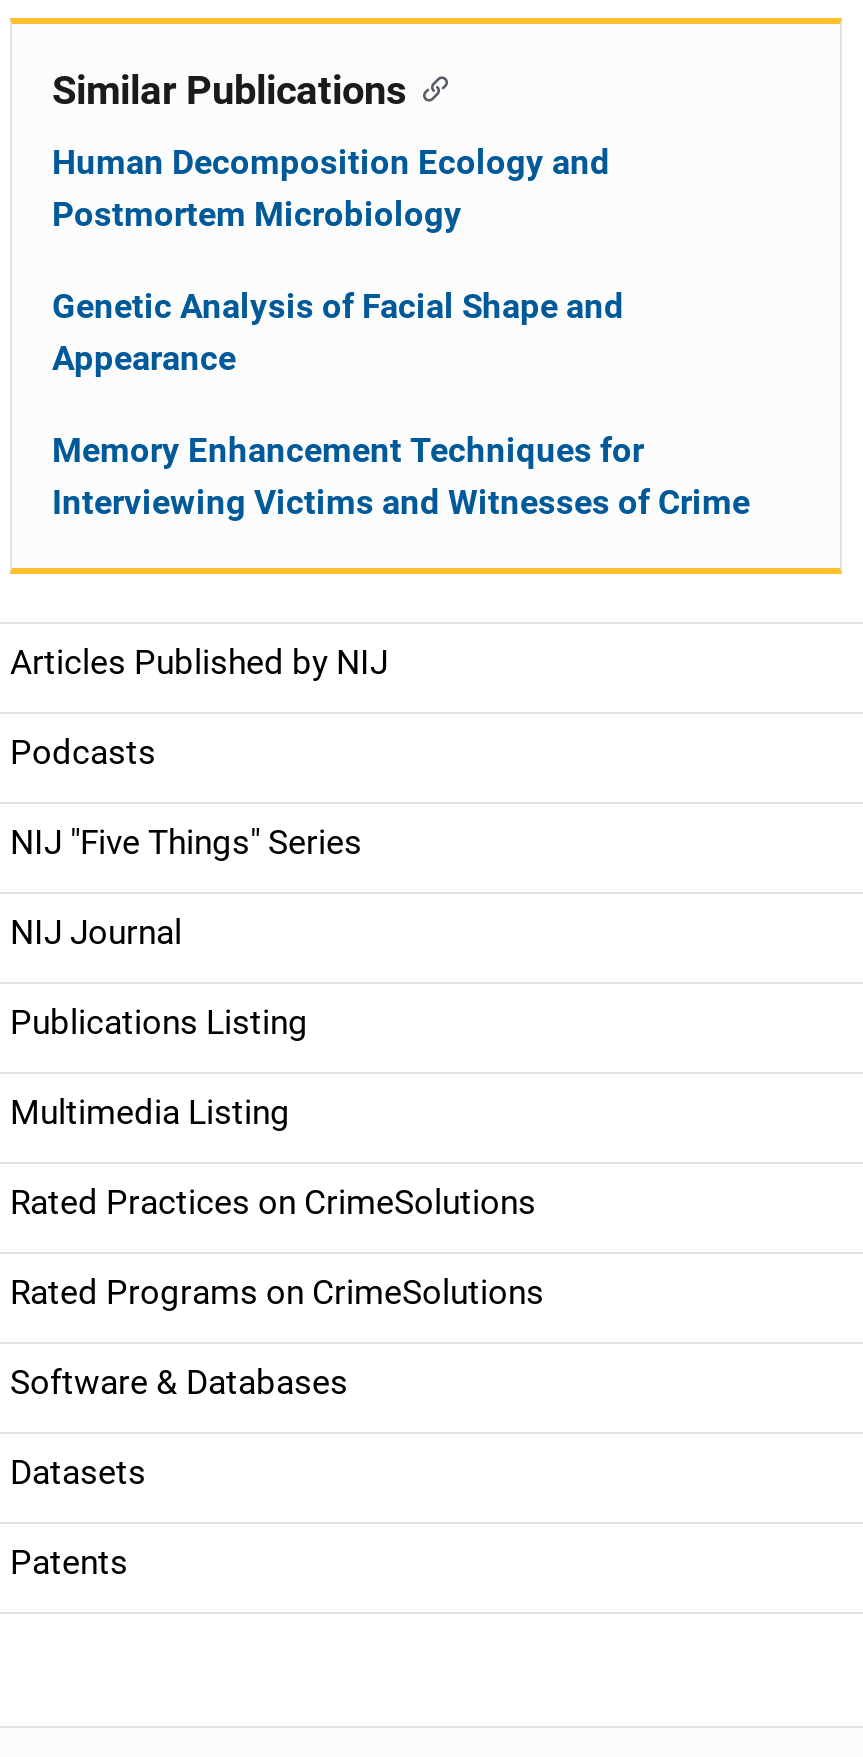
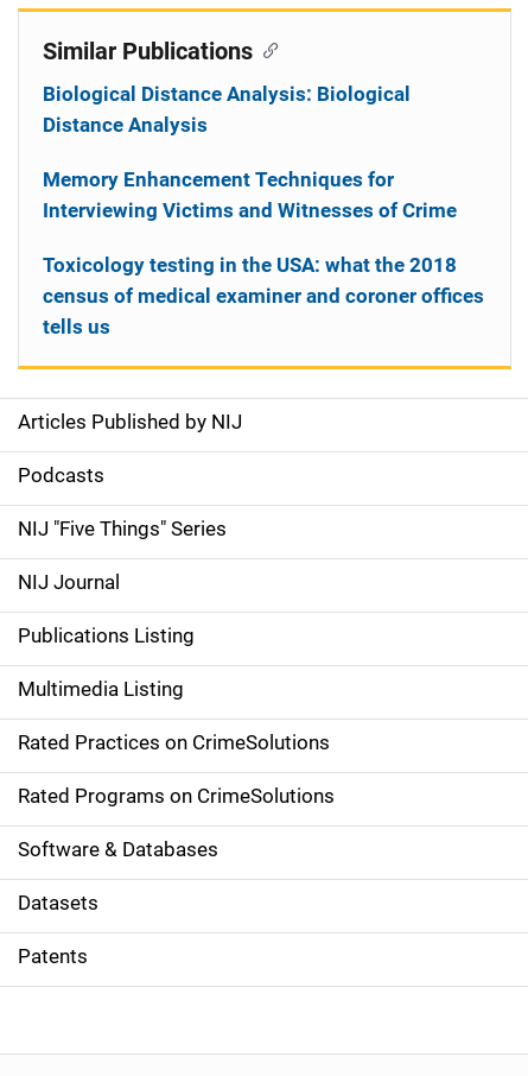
- Human Decomposition Ecology and
- Postmortem Microbiology
- Genetic Analysis of Facial Shape and
- Appearance
+ Biological Distance Analysis: Biological
+ Distance Analysis

moved up: Memory Enhancement Techniques for | Interviewing Victims and Witnesses of Crime

+ Toxicology testing in the USA: what the 2018
+ census of medical examiner and coroner offices
+ tells us
